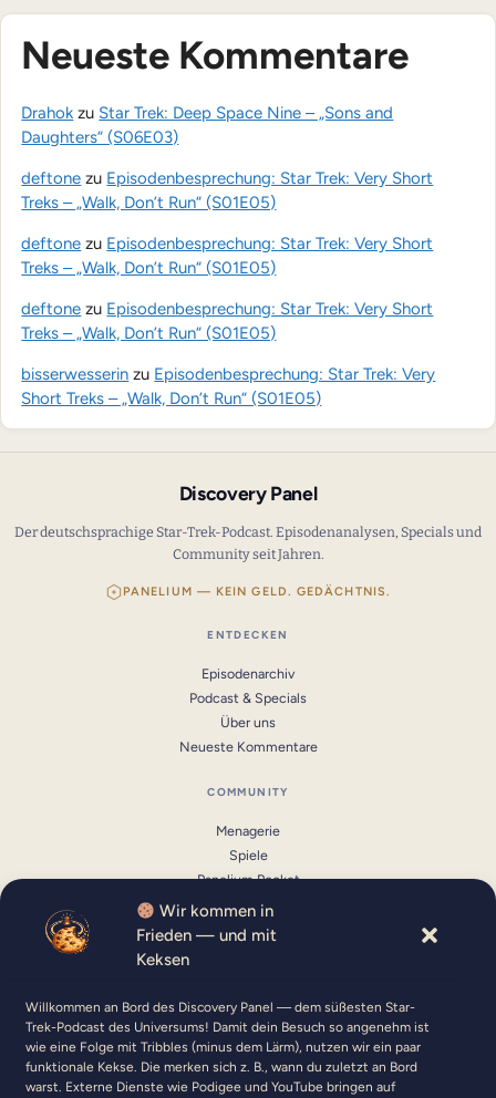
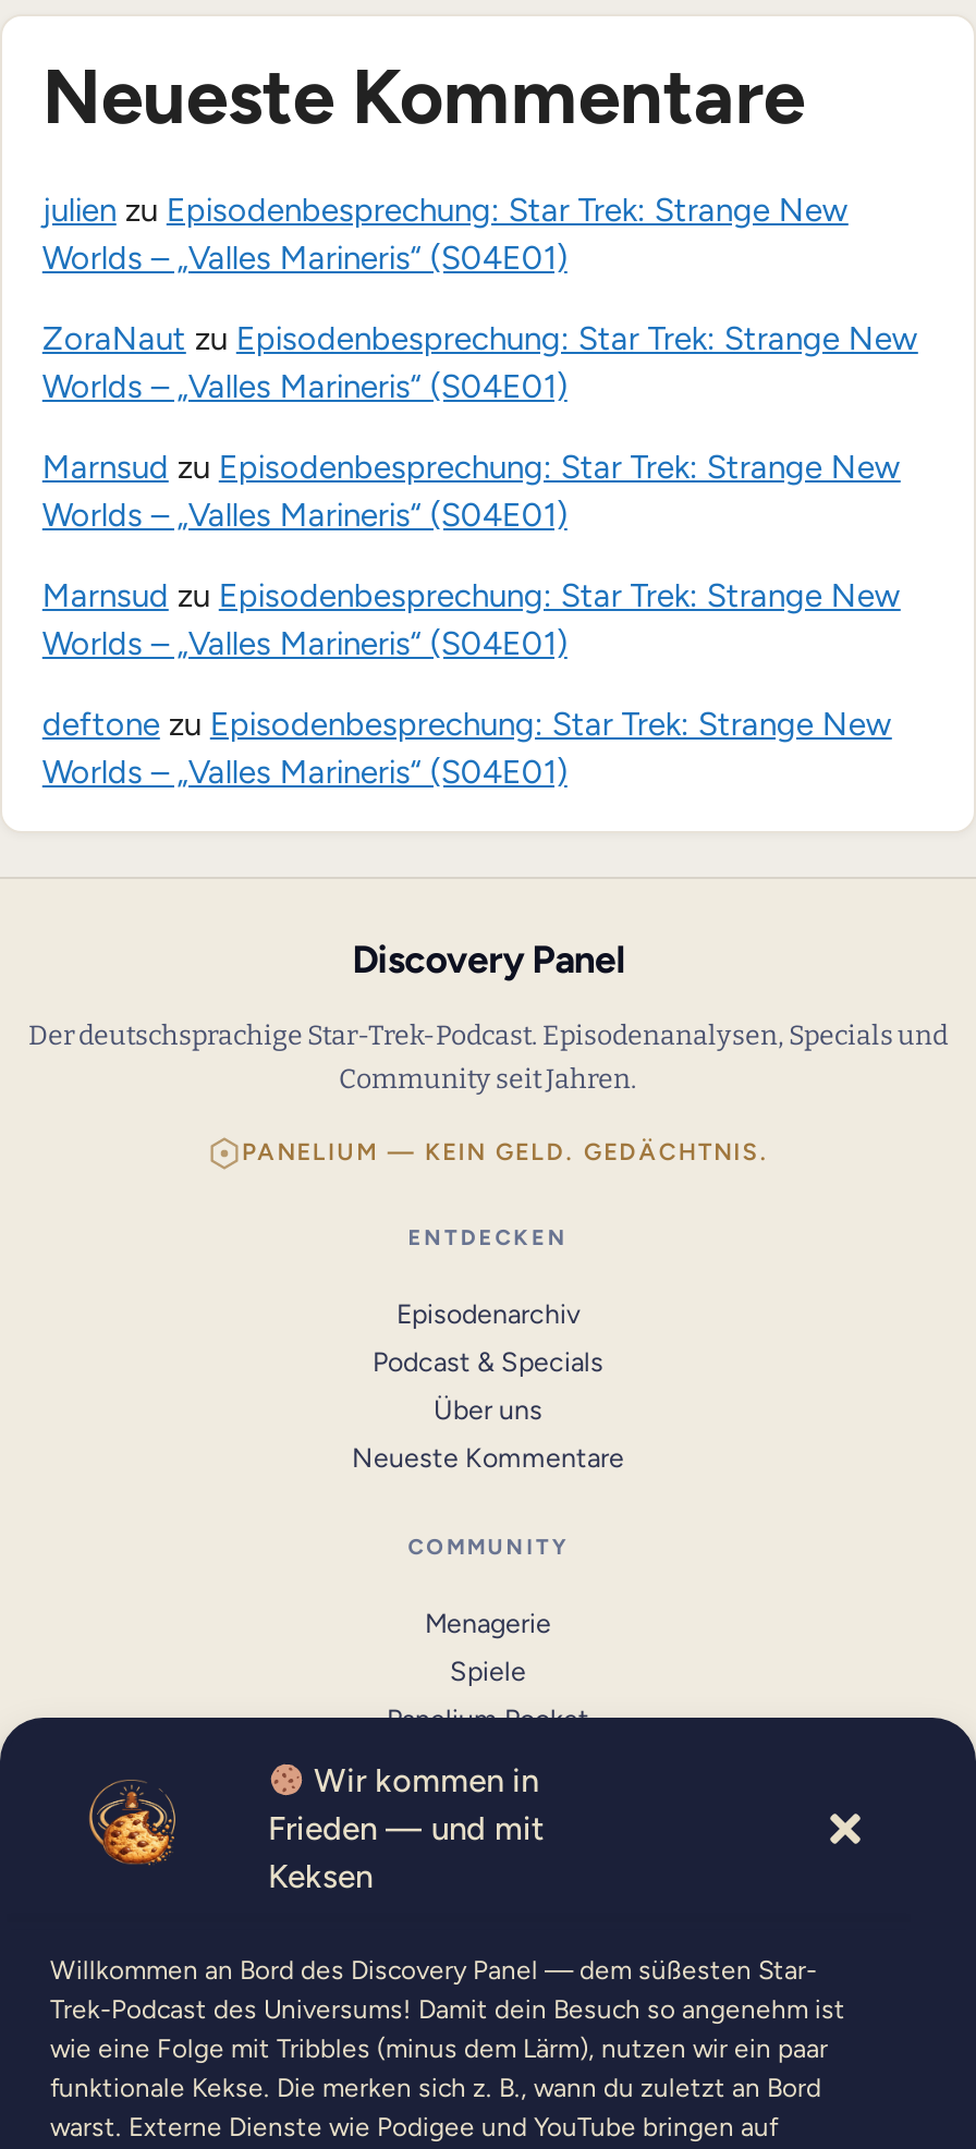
- Drahok zu Star Trek: Deep Space Nine – „Sons and
- Daughters“ (S06E03)
+ julien zu Episodenbesprechung: Star Trek: Strange New
+ Worlds – „Valles Marineris“ (S04E01)

- deftone zu Episodenbesprechung: Star Trek: Very Short
- Treks – „Walk, Don’t Run“ (S01E05)
+ ZoraNaut zu Episodenbesprechung: Star Trek: Strange New
+ Worlds – „Valles Marineris“ (S04E01)

- deftone zu Episodenbesprechung: Star Trek: Very Short
- Treks – „Walk, Don’t Run“ (S01E05)
+ Marnsud zu Episodenbesprechung: Star Trek: Strange New
+ Worlds – „Valles Marineris“ (S04E01)

- deftone zu Episodenbesprechung: Star Trek: Very Short
- Treks – „Walk, Don’t Run“ (S01E05)
+ Marnsud zu Episodenbesprechung: Star Trek: Strange New
+ Worlds – „Valles Marineris“ (S04E01)

- bisserwesserin zu Episodenbesprechung: Star Trek: Very
- Short Treks – „Walk, Don’t Run“ (S01E05)
+ deftone zu Episodenbesprechung: Star Trek: Strange New
+ Worlds – „Valles Marineris“ (S04E01)
